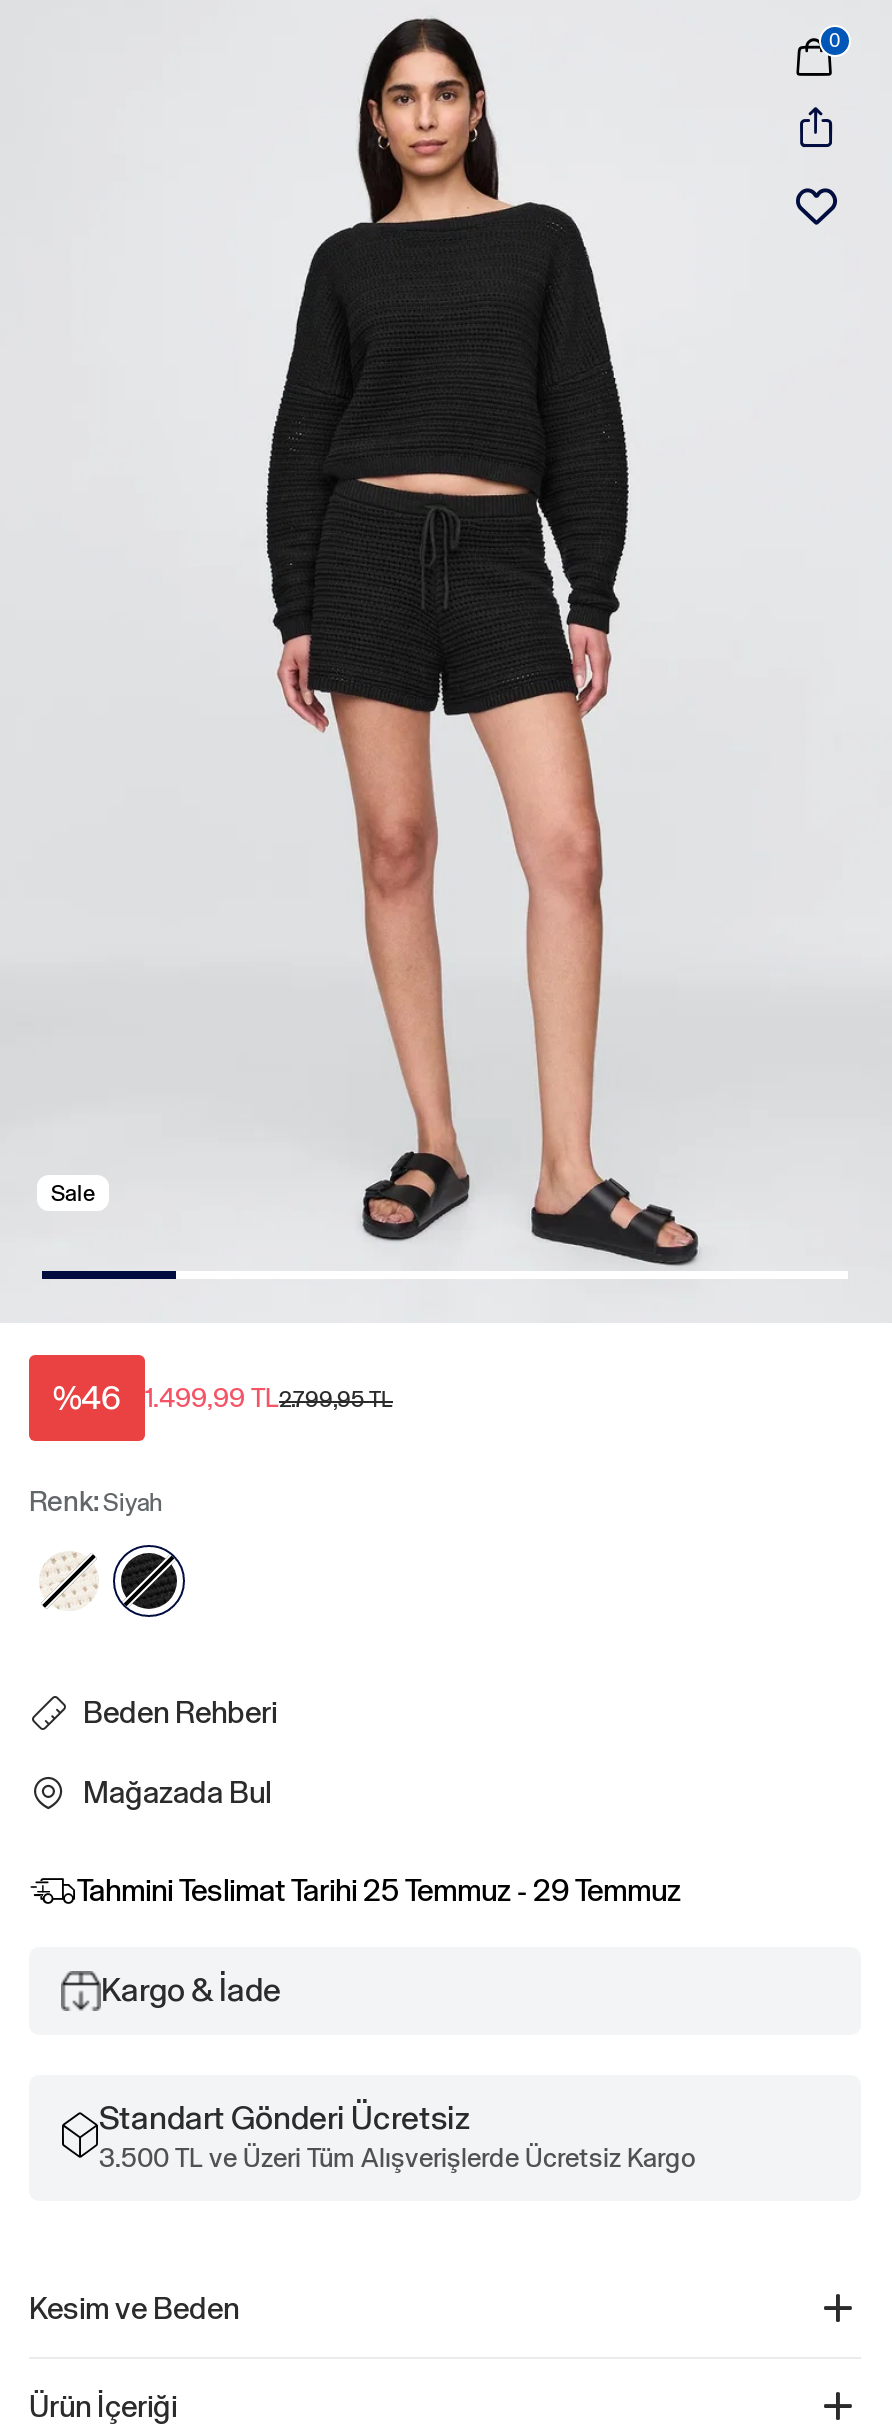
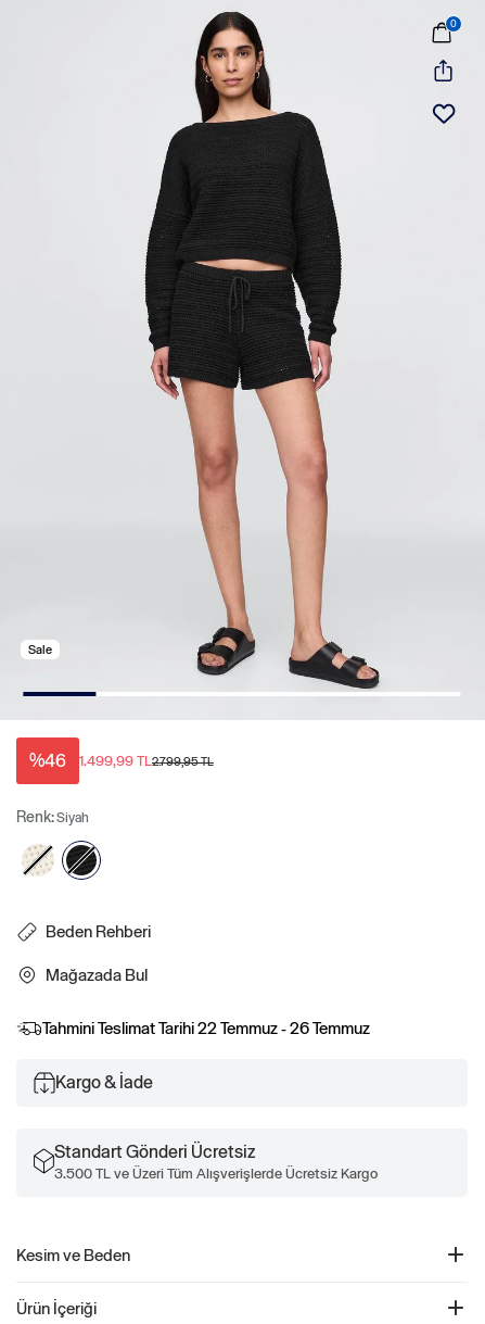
- Tahmini Teslimat Tarihi 25 Temmuz - 29 Temmuz
+ Tahmini Teslimat Tarihi 22 Temmuz - 26 Temmuz
